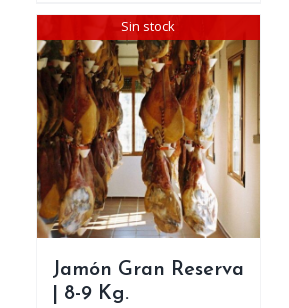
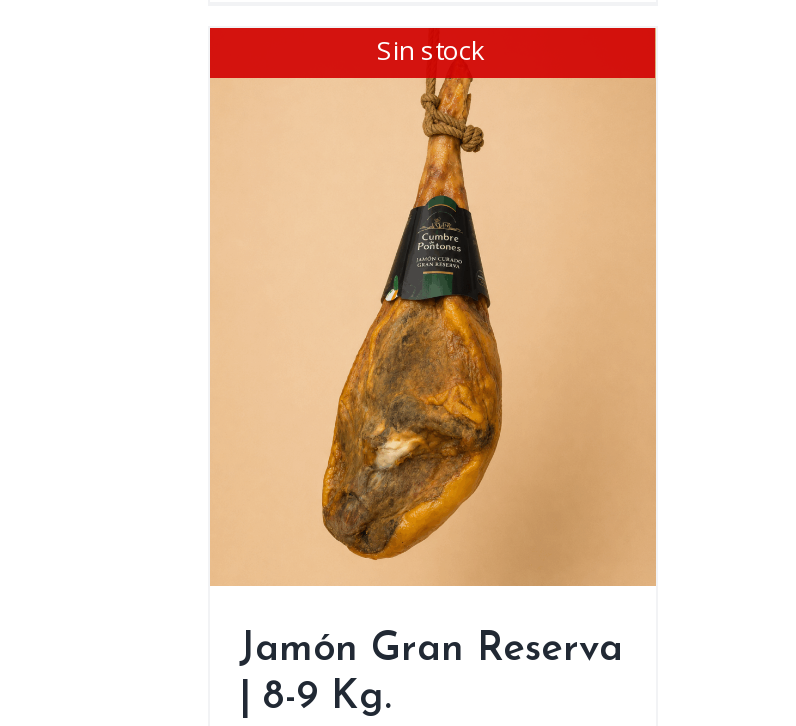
- [image]
+ [image]
